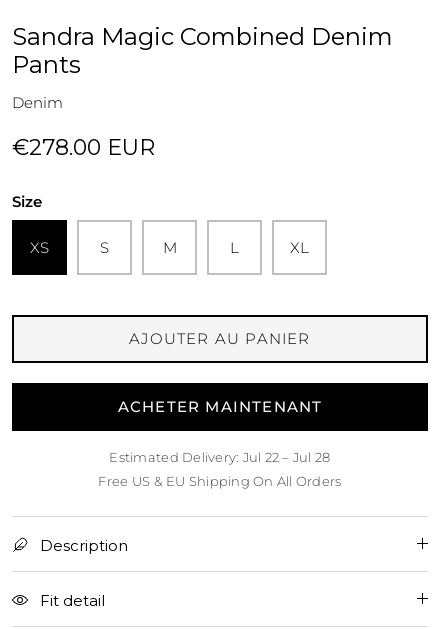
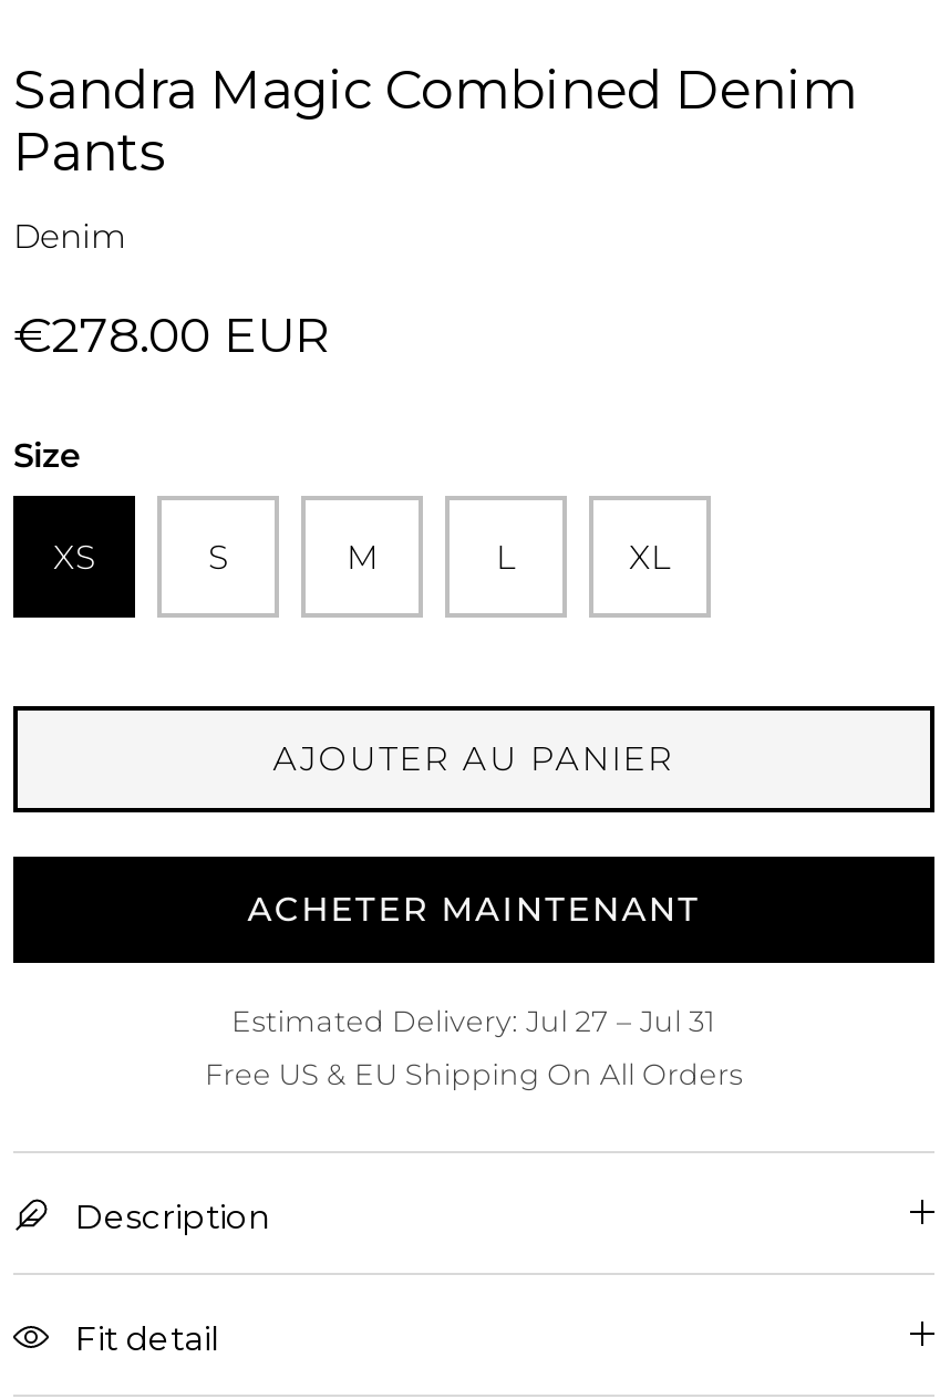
- Estimated Delivery: Jul 22 – Jul 28
+ Estimated Delivery: Jul 27 – Jul 31
